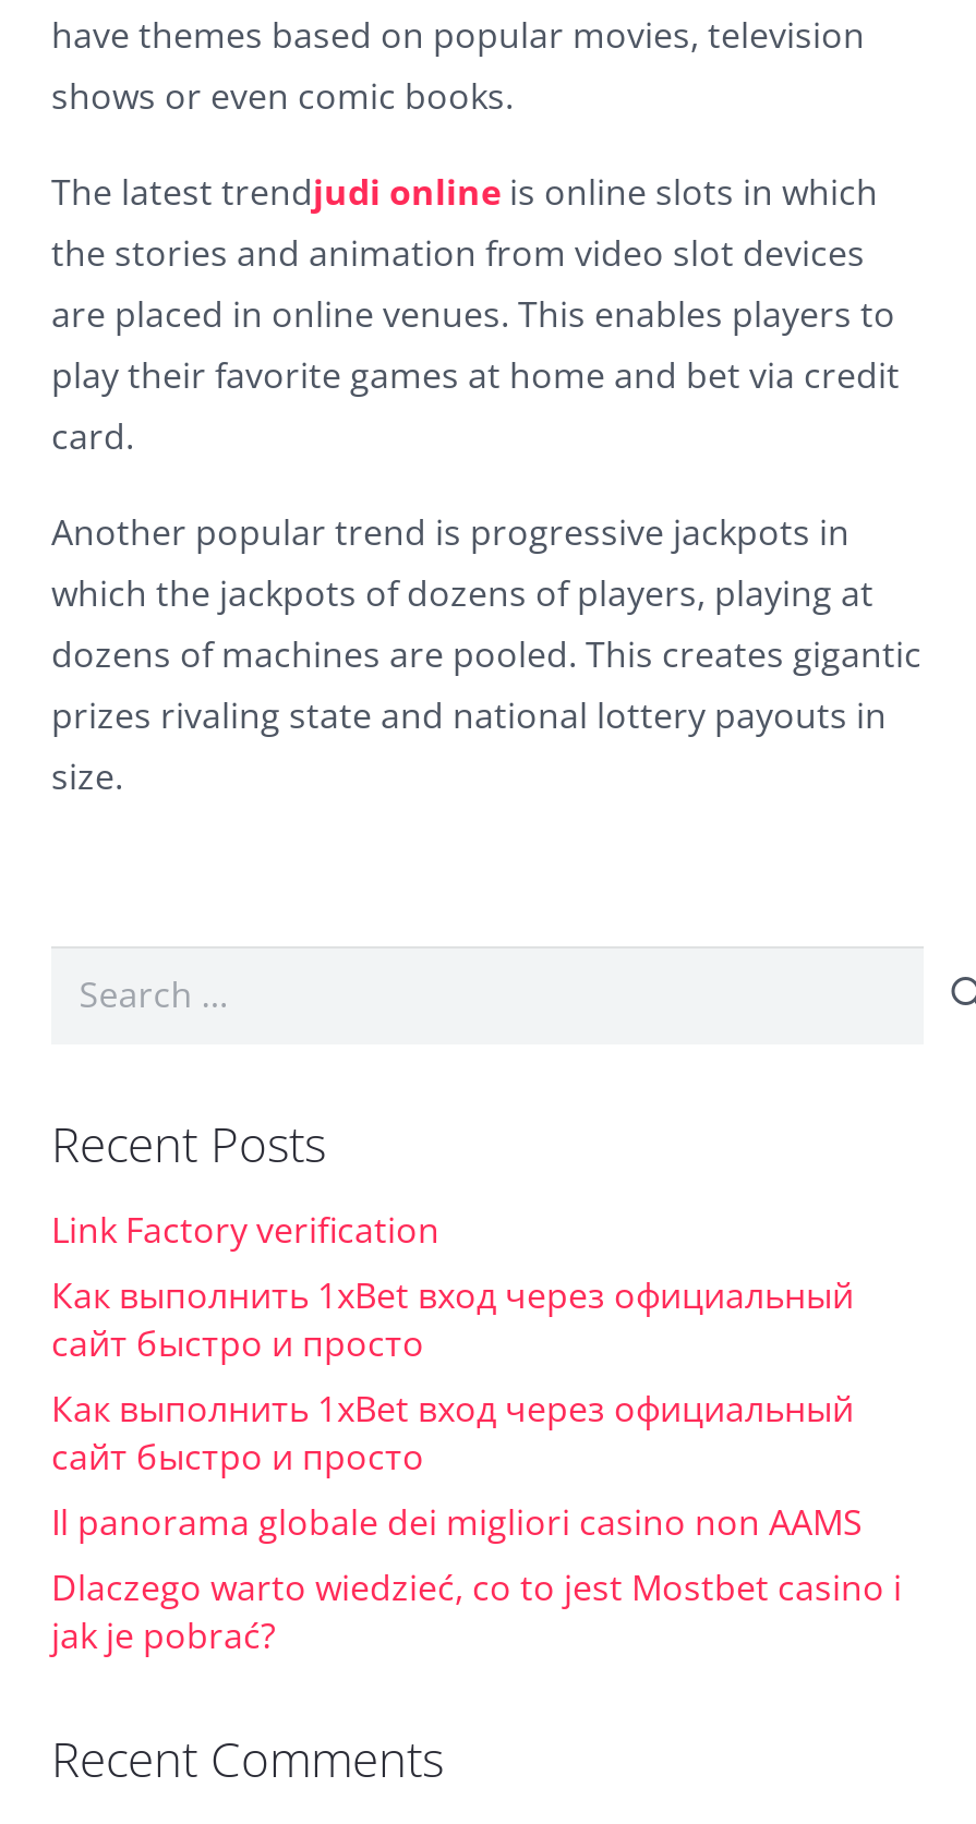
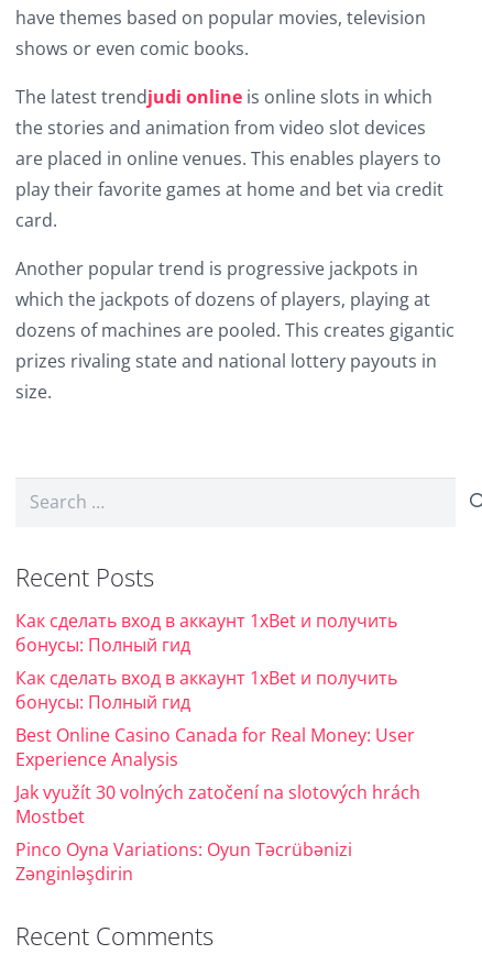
- Link Factory verification
- Как выполнить 1xBet вход через официальный
- сайт быстро и просто
- Как выполнить 1xBet вход через официальный
- сайт быстро и просто
- Il panorama globale dei migliori casino non AAMS
- Dlaczego warto wiedzieć, co to jest Mostbet casino i
- jak je pobrać?
+ Как сделать вход в аккаунт 1xBet и получить
+ бонусы: Полный гид
+ Как сделать вход в аккаунт 1xBet и получить
+ бонусы: Полный гид
+ Best Online Casino Canada for Real Money: User
+ Experience Analysis
+ Jak využít 30 volných zatočení na slotových hrách
+ Mostbet
+ Pinco Oyna Variations: Oyun Təcrübənizi
+ Zənginləşdirin
